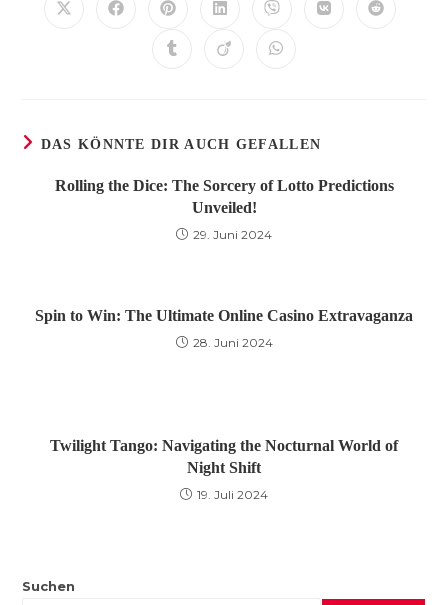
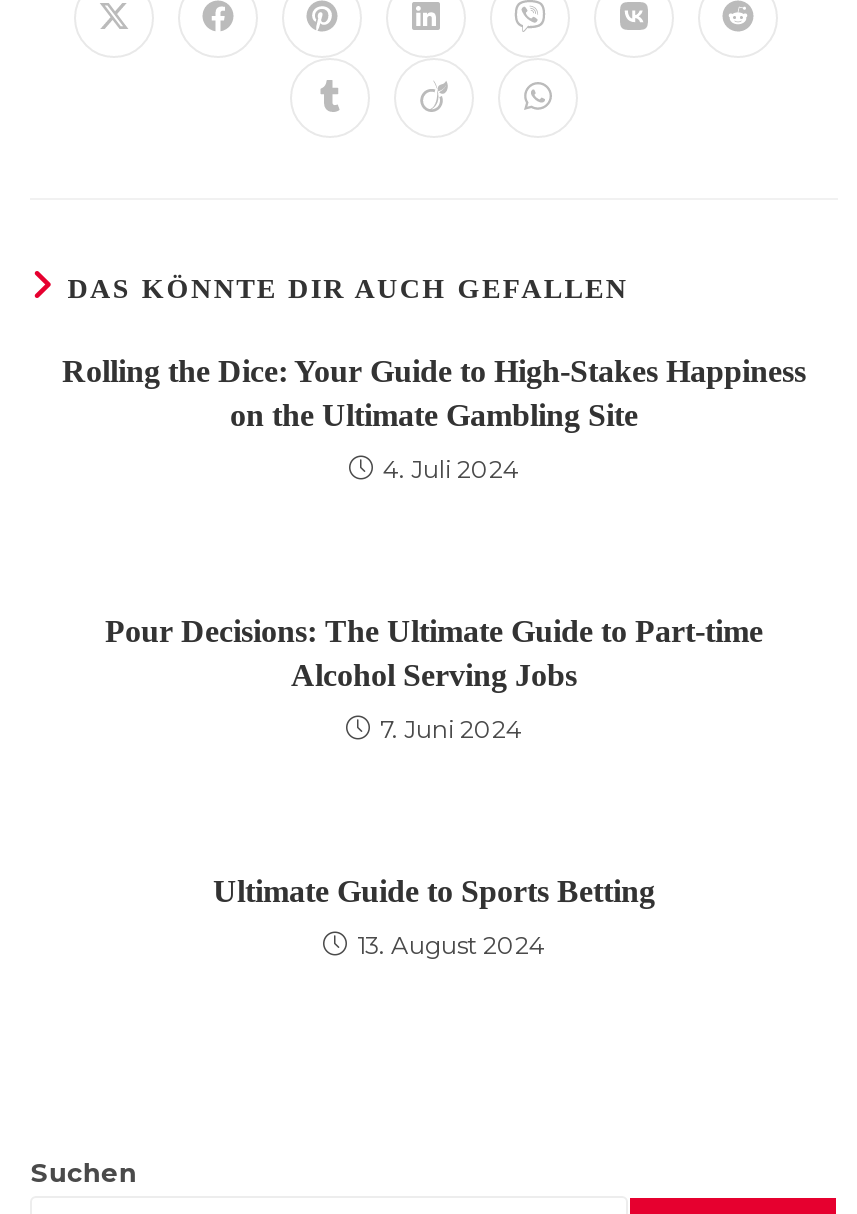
- Rolling the Dice: The Sorcery of Lotto Predictions
- Unveiled!
+ Rolling the Dice: Your Guide to High-Stakes Happiness
+ on the Ultimate Gambling Site

- 29. Juni 2024
+ 4. Juli 2024

- Spin to Win: The Ultimate Online Casino Extravaganza
+ Pour Decisions: The Ultimate Guide to Part-time
+ Alcohol Serving Jobs

- 28. Juni 2024
+ 7. Juni 2024

- Twilight Tango: Navigating the Nocturnal World of
- Night Shift
+ Ultimate Guide to Sports Betting

- 19. Juli 2024
+ 13. August 2024
